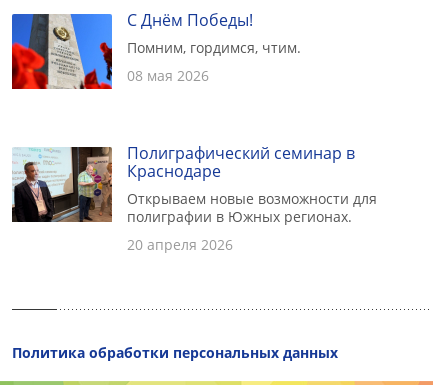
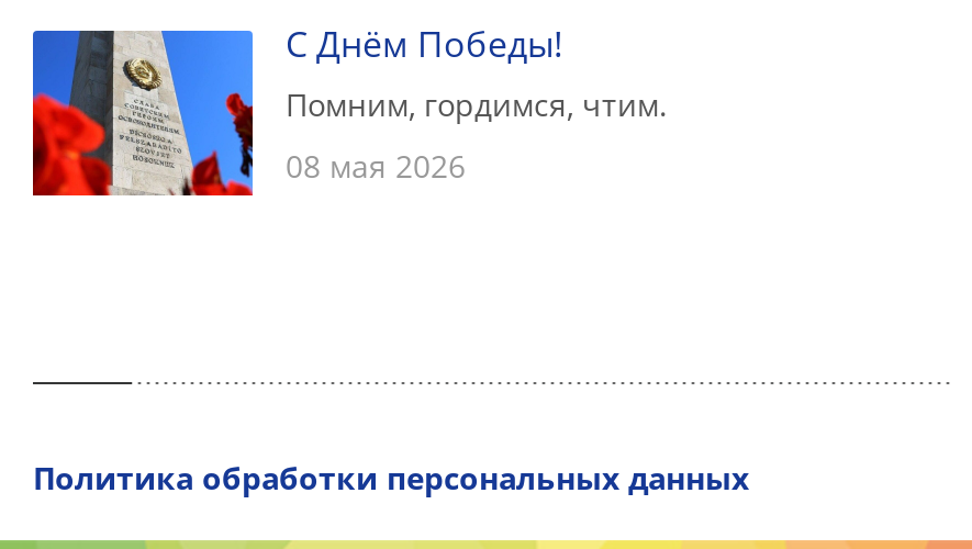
- [image]
- Полиграфический семинар в
- Краснодаре
- Открываем новые возможности для
- полиграфии в Южных регионах.
- 20 апреля 2026
